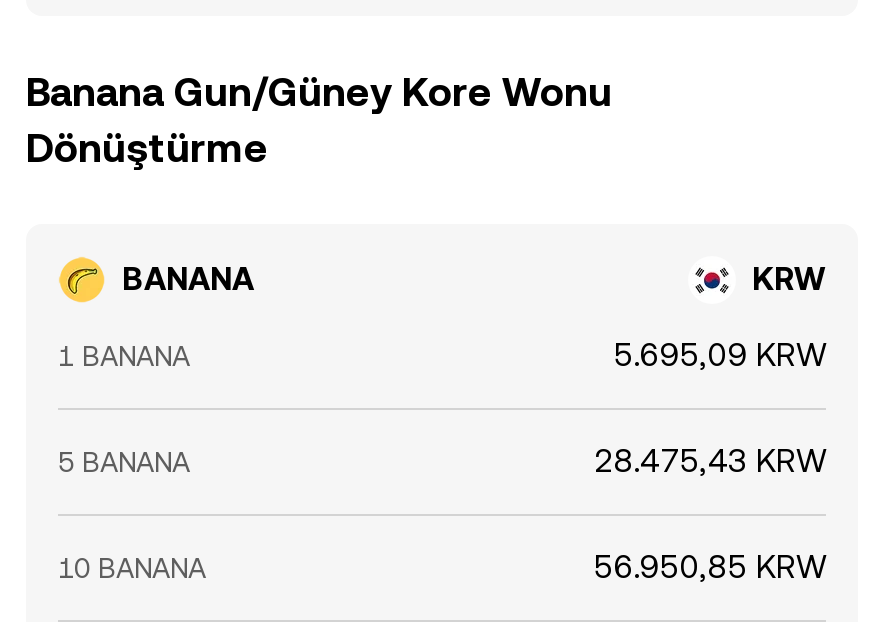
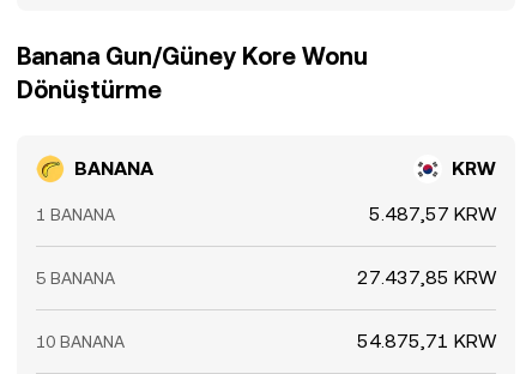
- 5.695,09 KRW
+ 5.487,57 KRW

- 28.475,43 KRW
+ 27.437,85 KRW

- 56.950,85 KRW
+ 54.875,71 KRW
